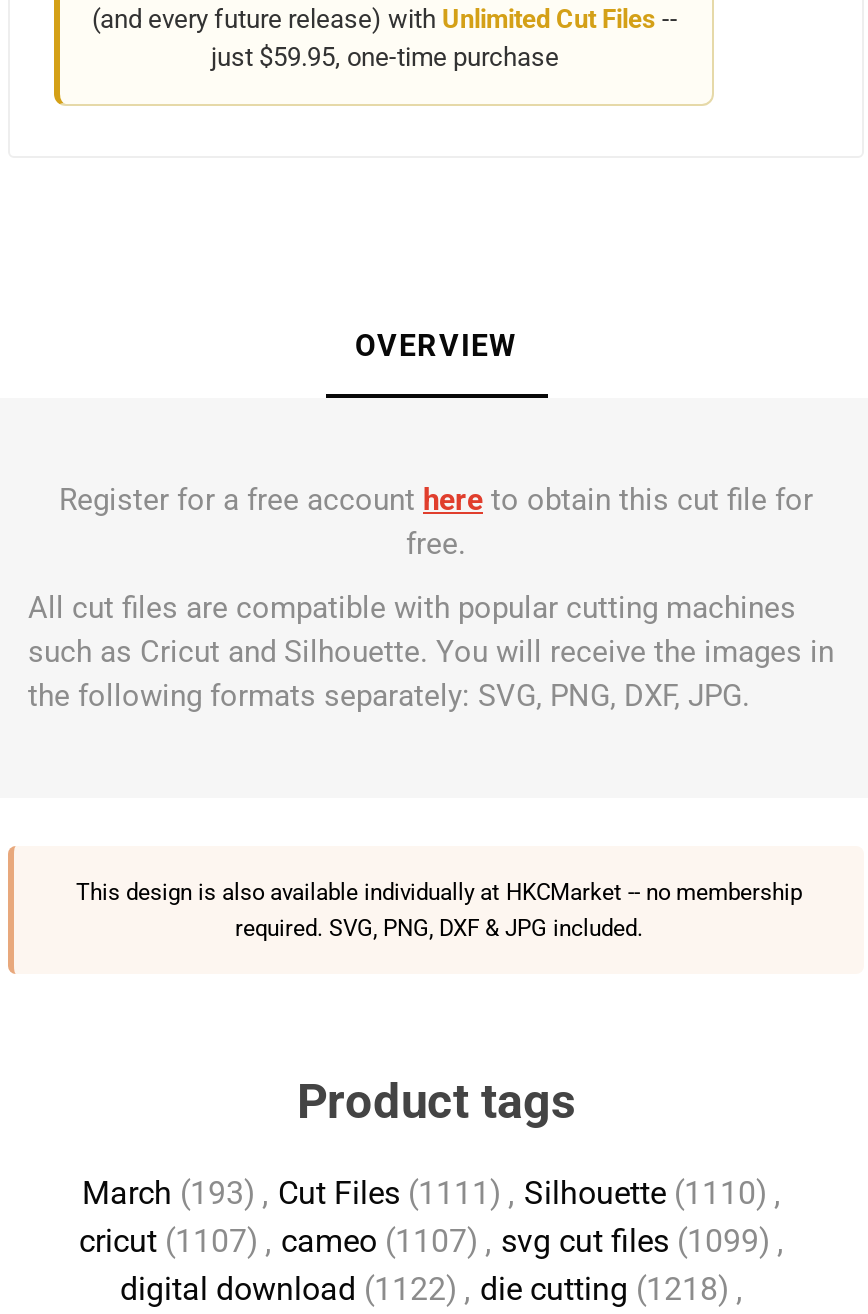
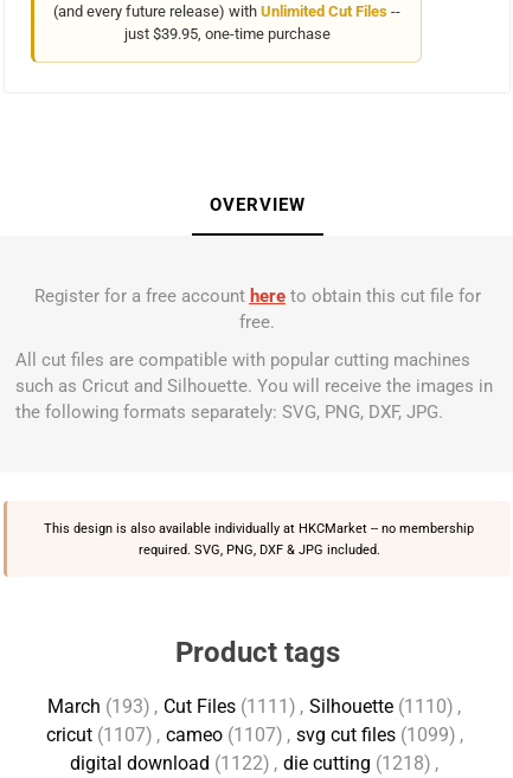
- just $59.95, one-time purchase
+ just $39.95, one-time purchase
